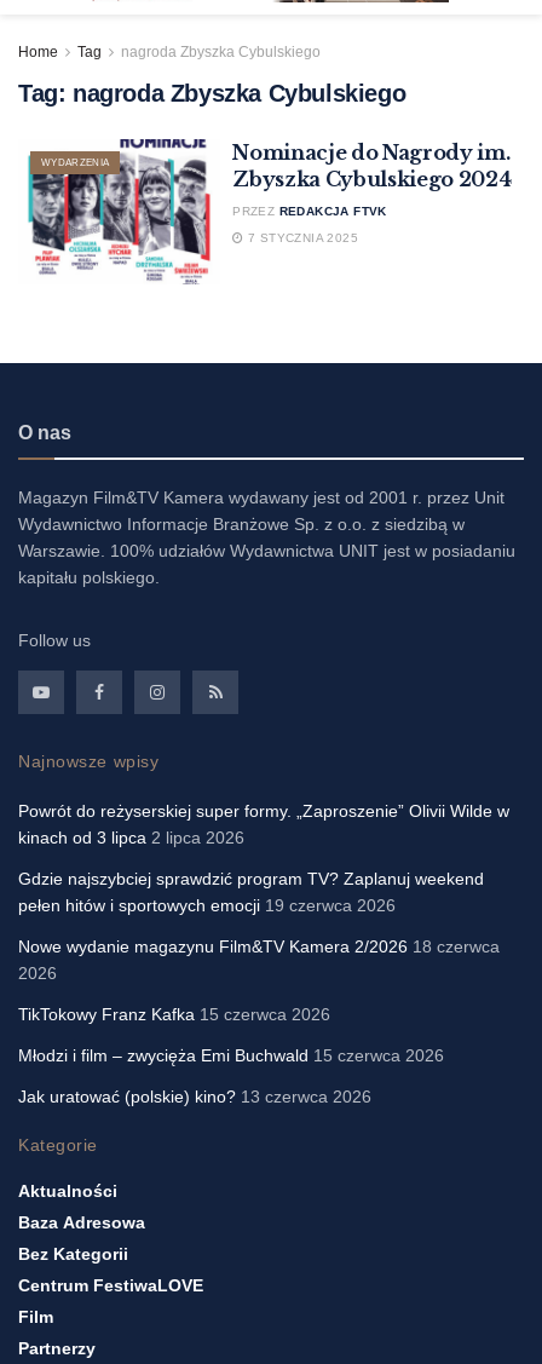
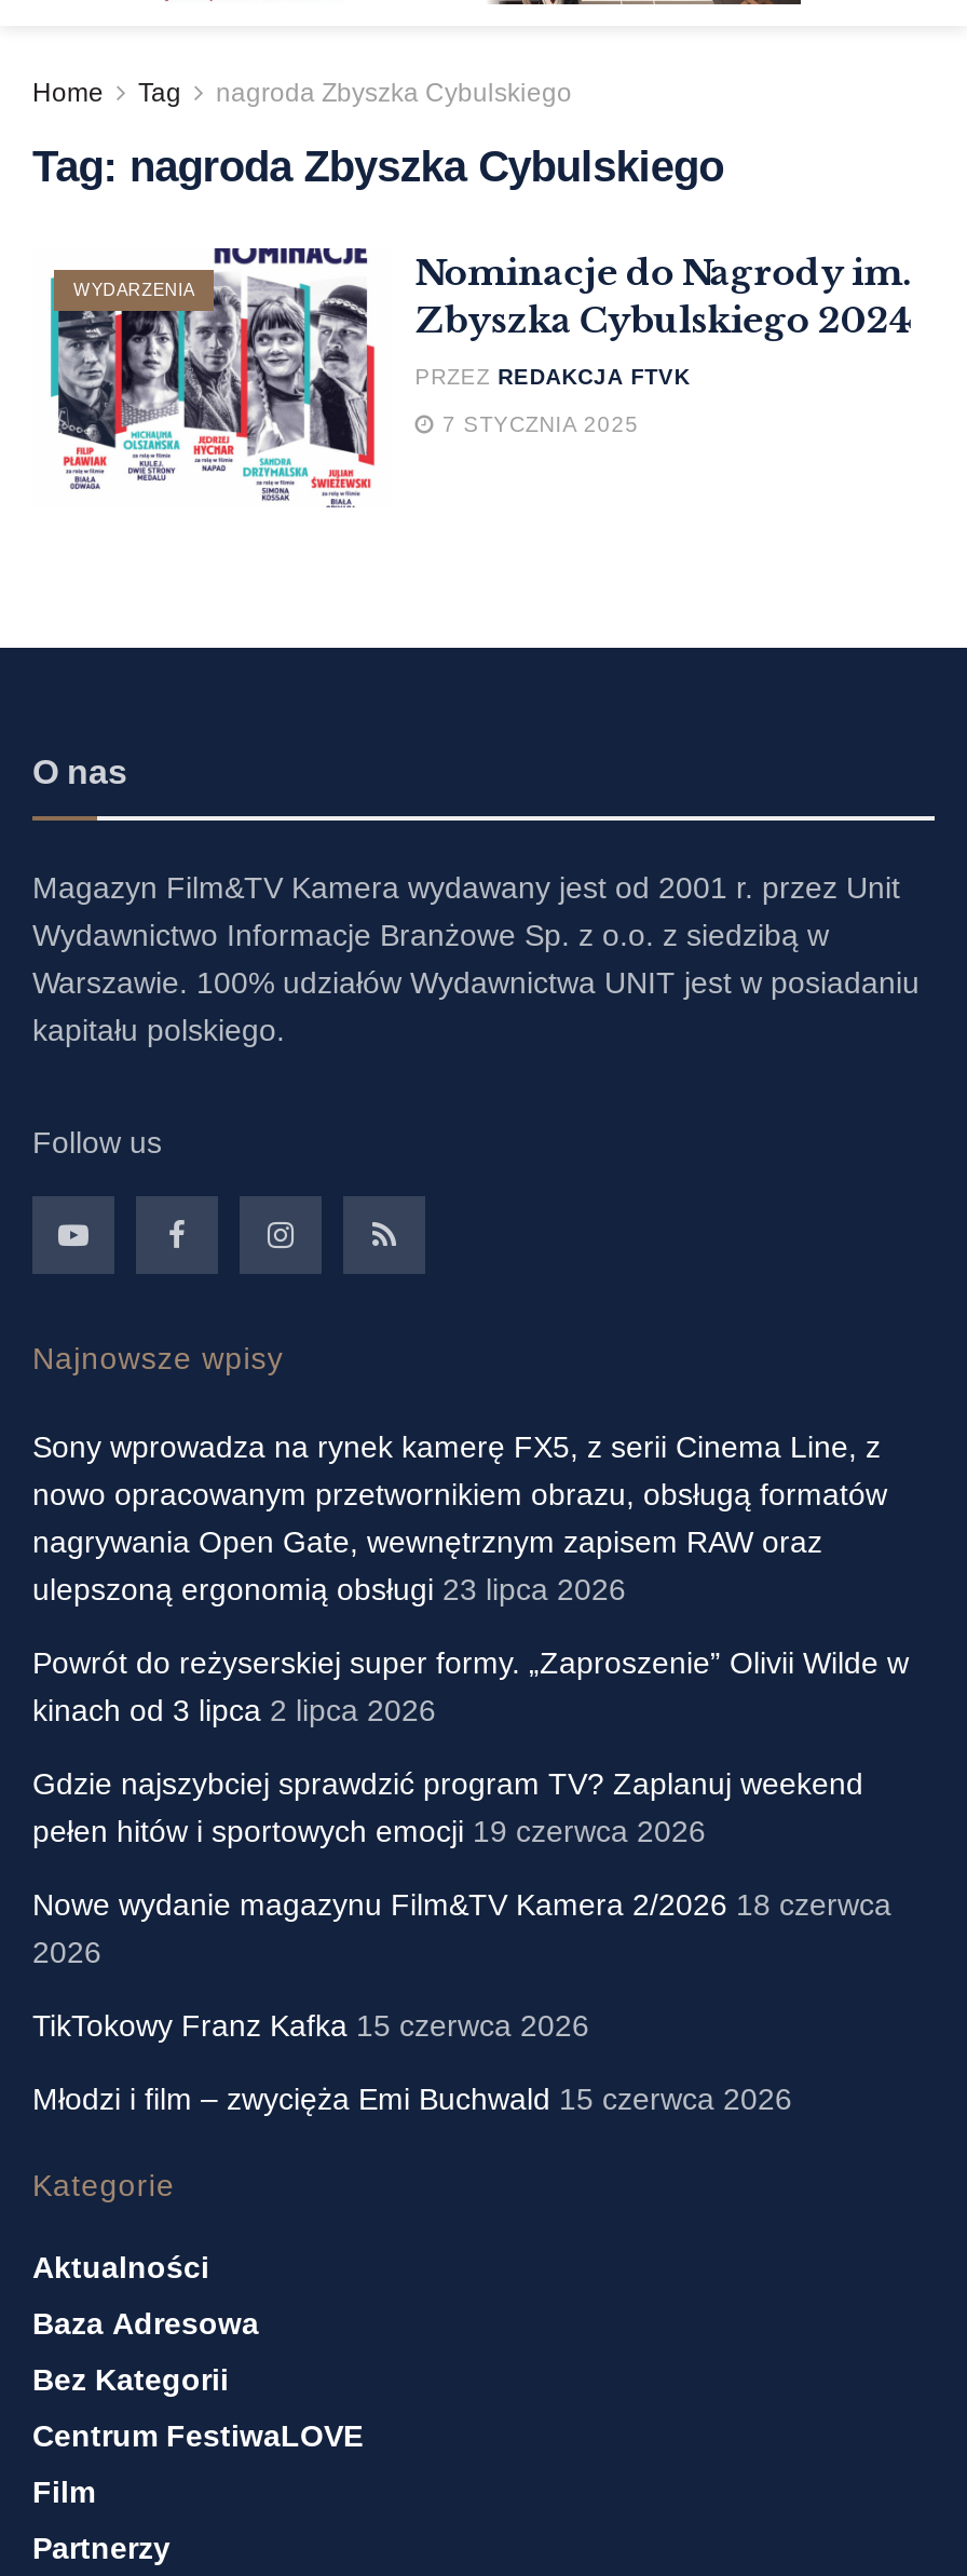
+ Sony wprowadza na rynek kamerę FX5, z serii Cinema Line, z
+ nowo opracowanym przetwornikiem obrazu, obsługą formatów
+ nagrywania Open Gate, wewnętrznym zapisem RAW oraz
+ ulepszoną ergonomią obsługi 23 lipca 2026

moved down: Powrót do reżyserskiej super formy. „Zaproszenie” Olivii Wilde w | kinach od 3 lipca 2 lipca 2026 | Gdzie najszybciej sprawdzić program TV? Zaplanuj weekend | pełen hitów i sportowych emocji 19 czerwca 2026 | Nowe wydanie magazynu Film&TV Kamera 2/2026 18 czerwca | 2026 | TikTokowy Franz Kafka 15 czerwca 2026 | Młodzi i film – zwycięża Emi Buchwald 15 czerwca 2026

- Jak uratować (polskie) kino? 13 czerwca 2026
